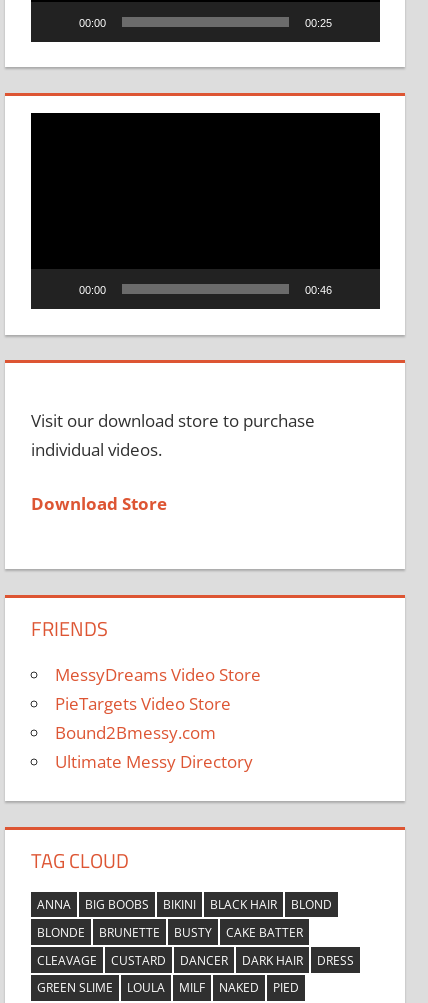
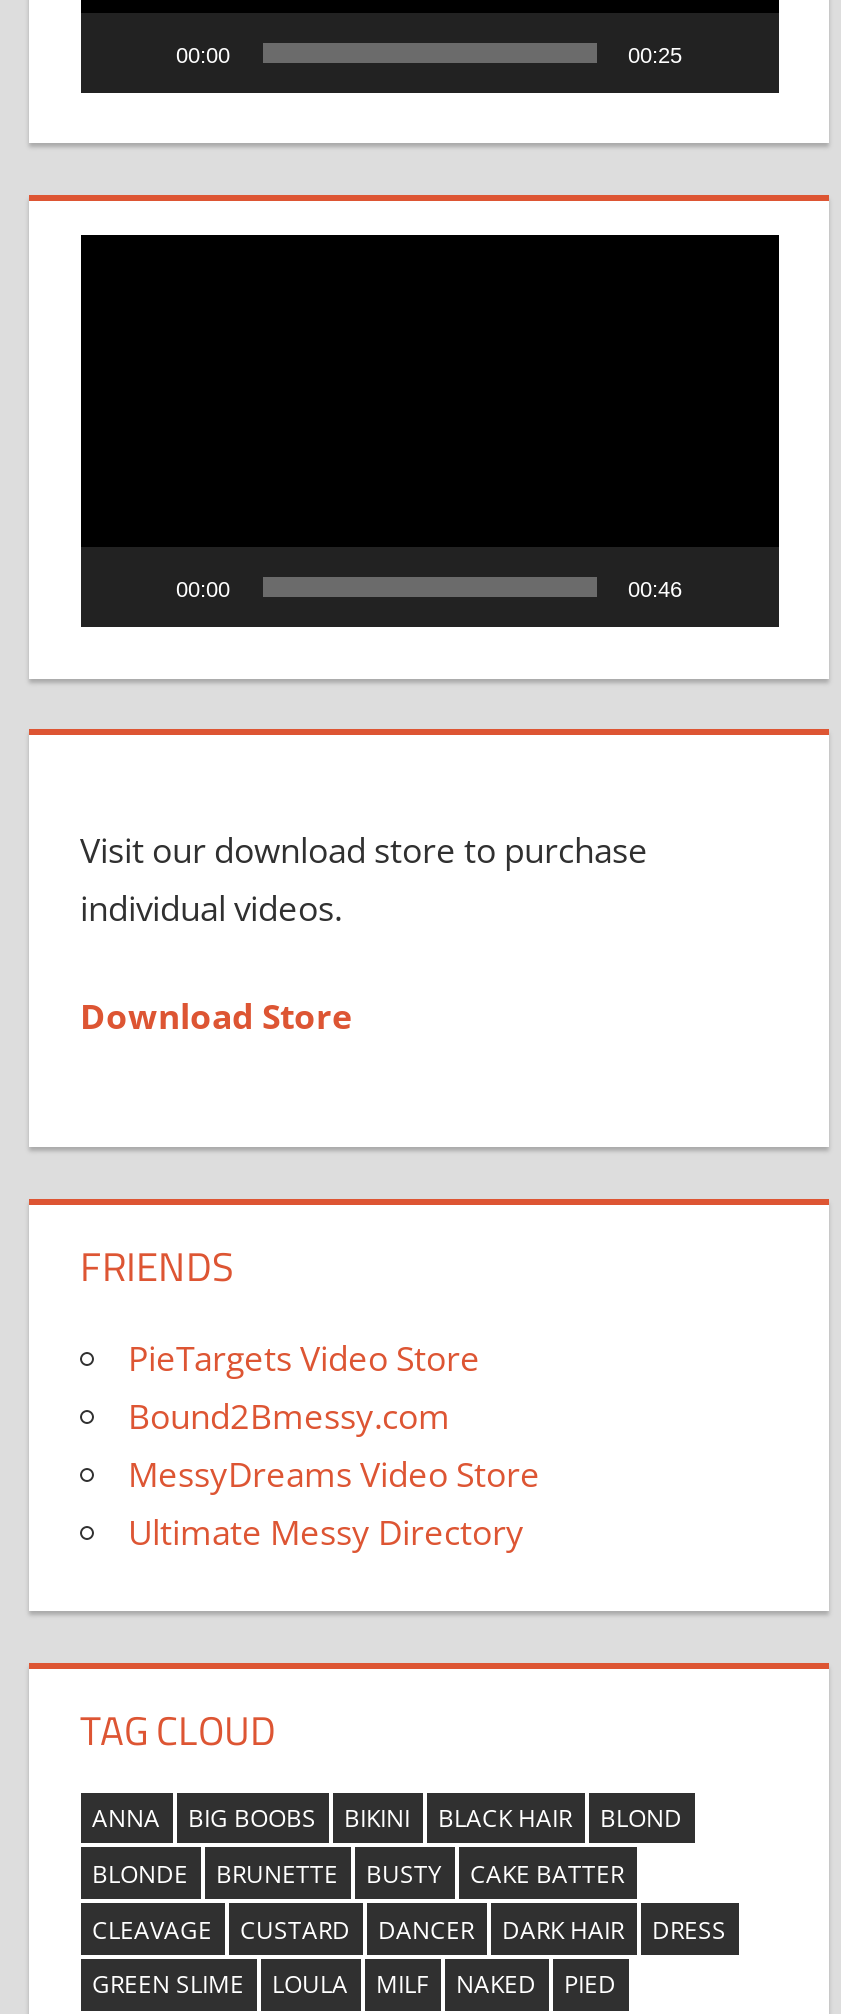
moved down: MessyDreams Video Store

moved up: PieTargets Video Store | Bound2Bmessy.com
